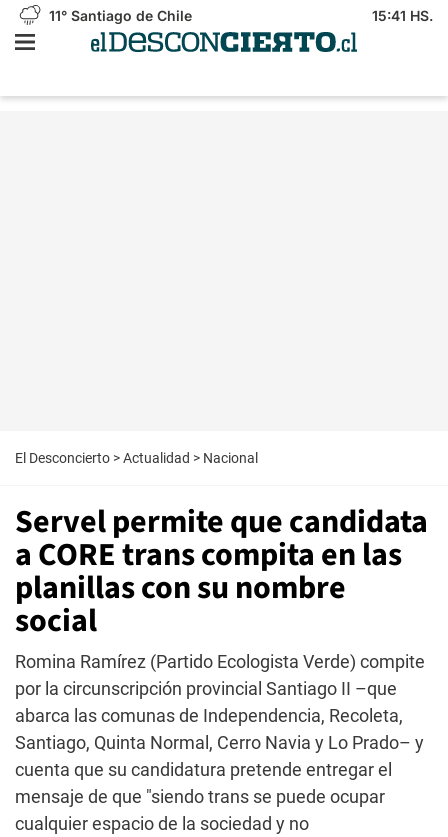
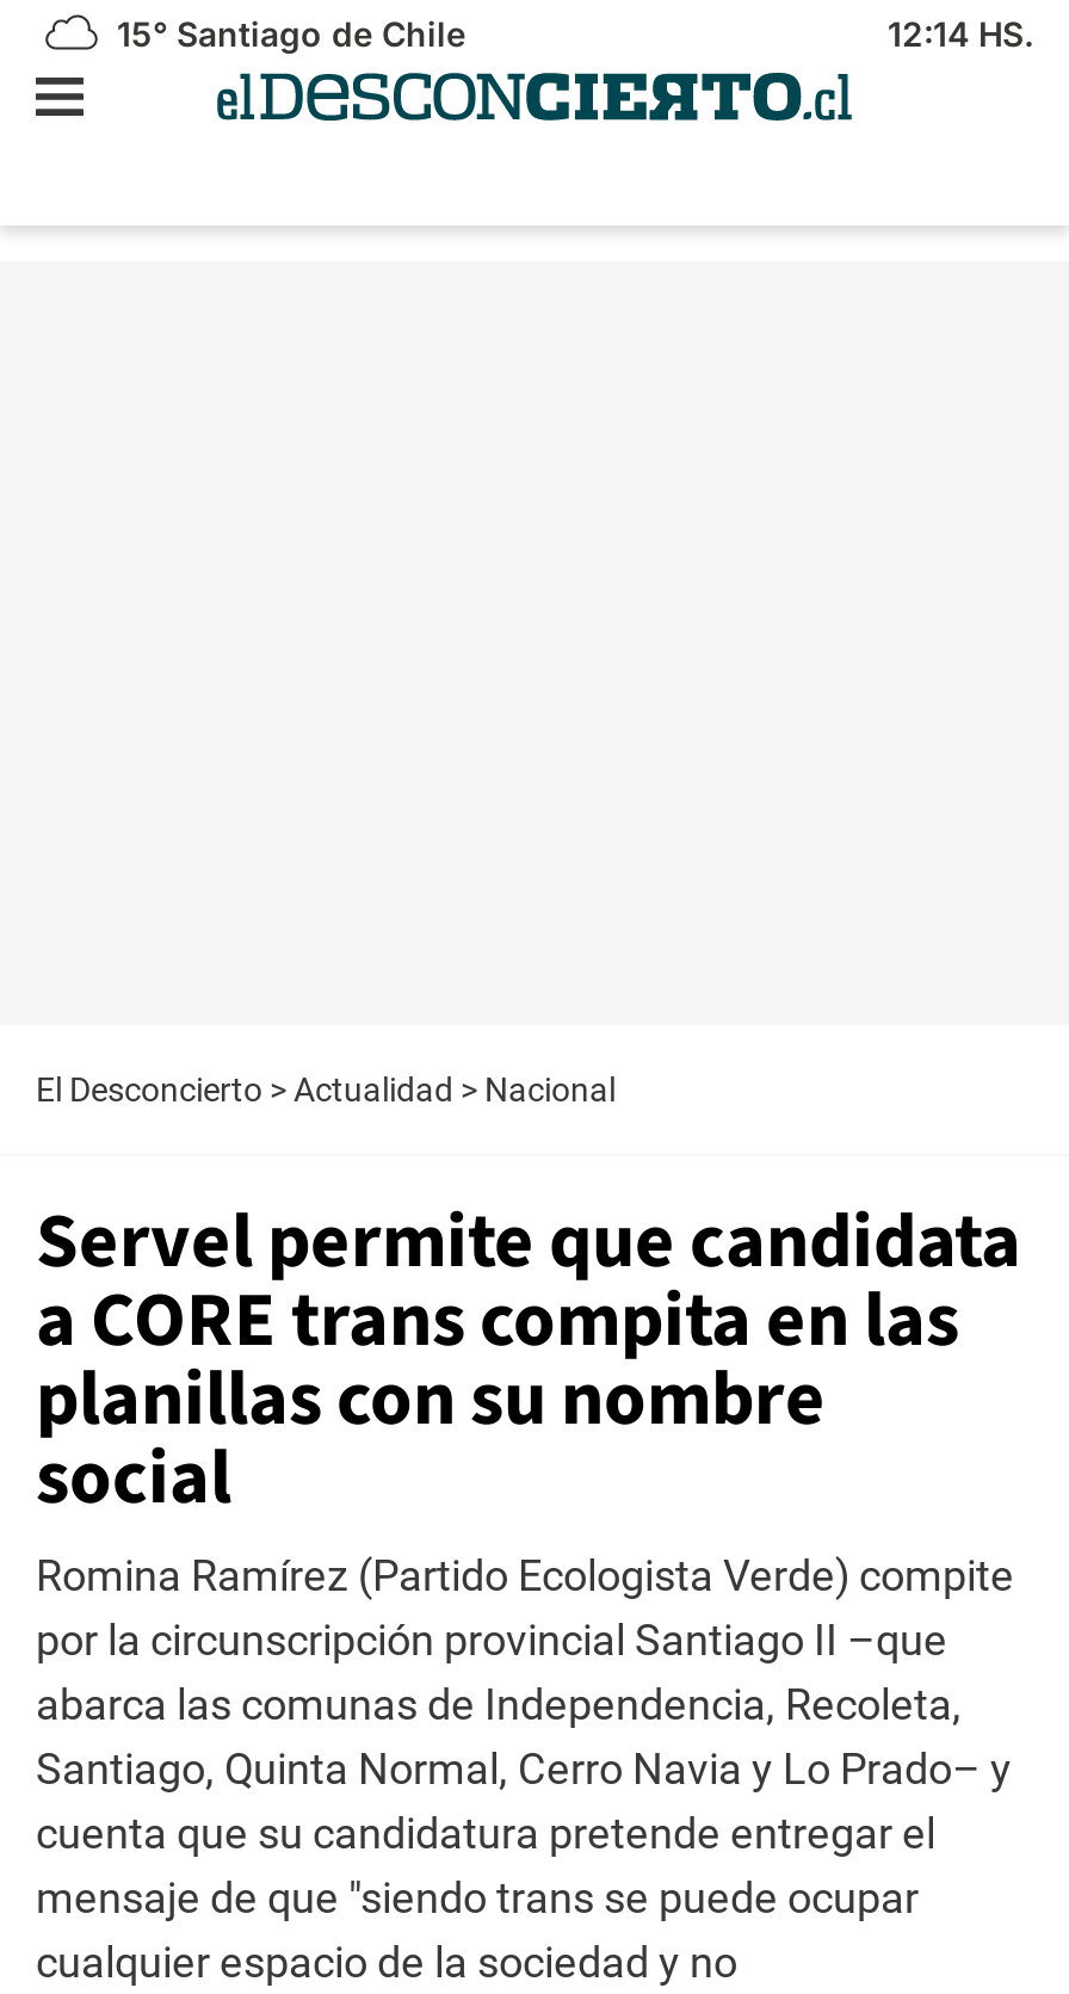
- 11° Santiago de Chile
+ 15° Santiago de Chile

- 15:41 HS.
+ 12:14 HS.
